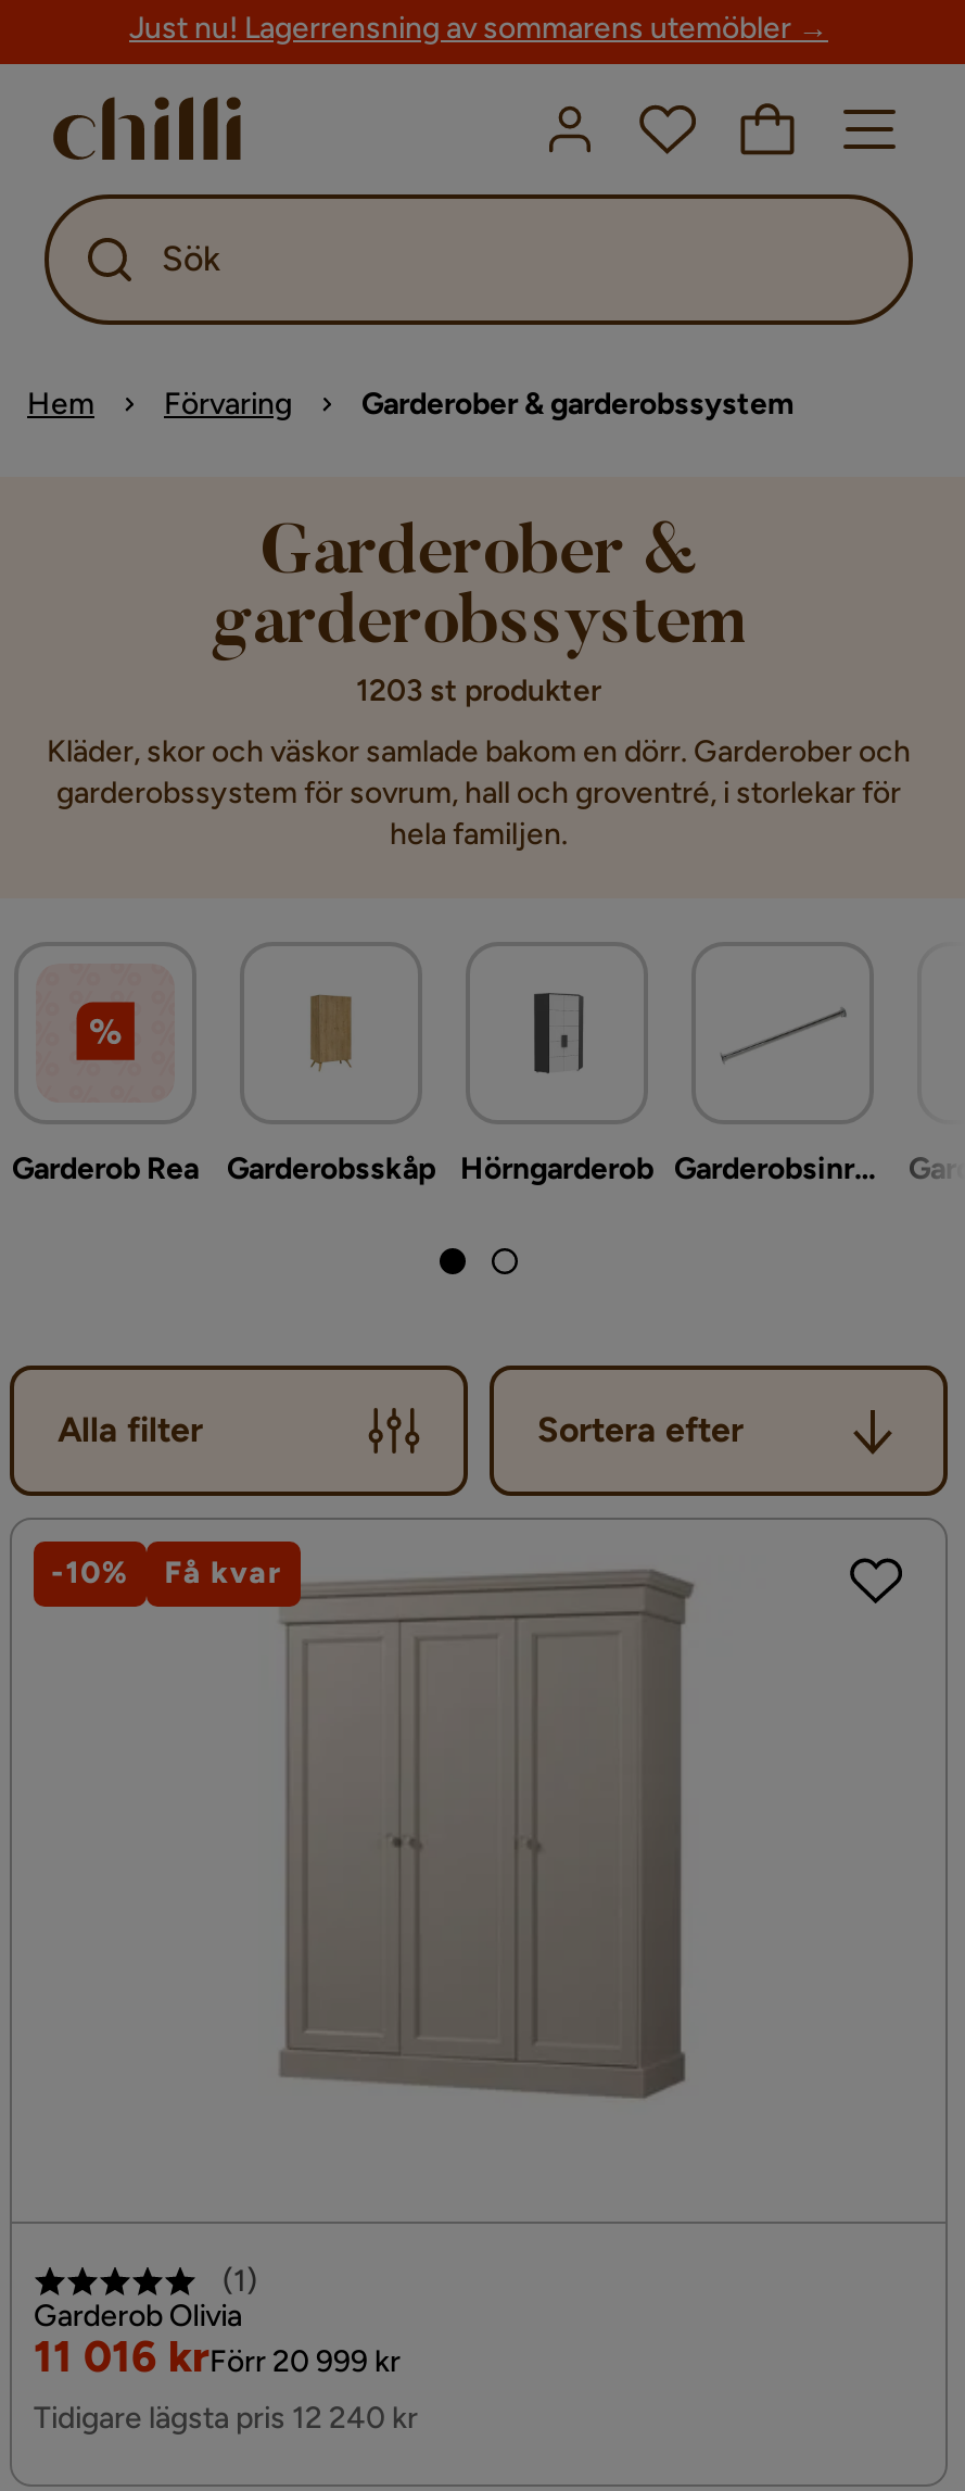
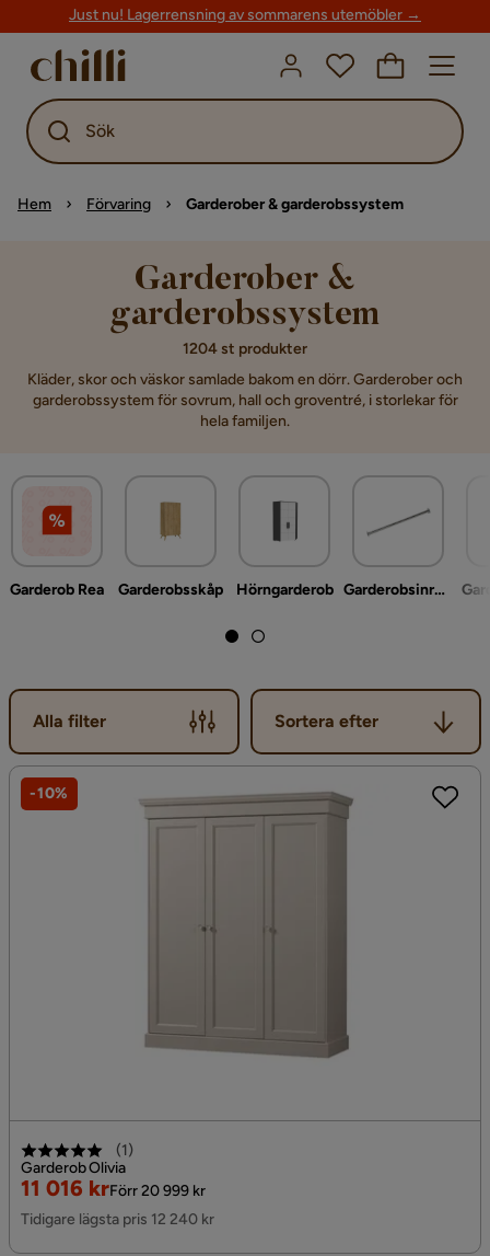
- 1203 st produkter
+ 1204 st produkter

- Få kvar
